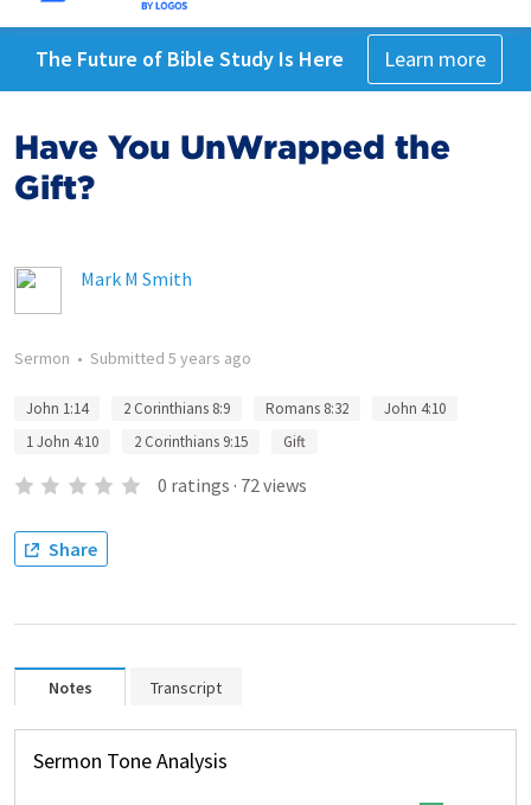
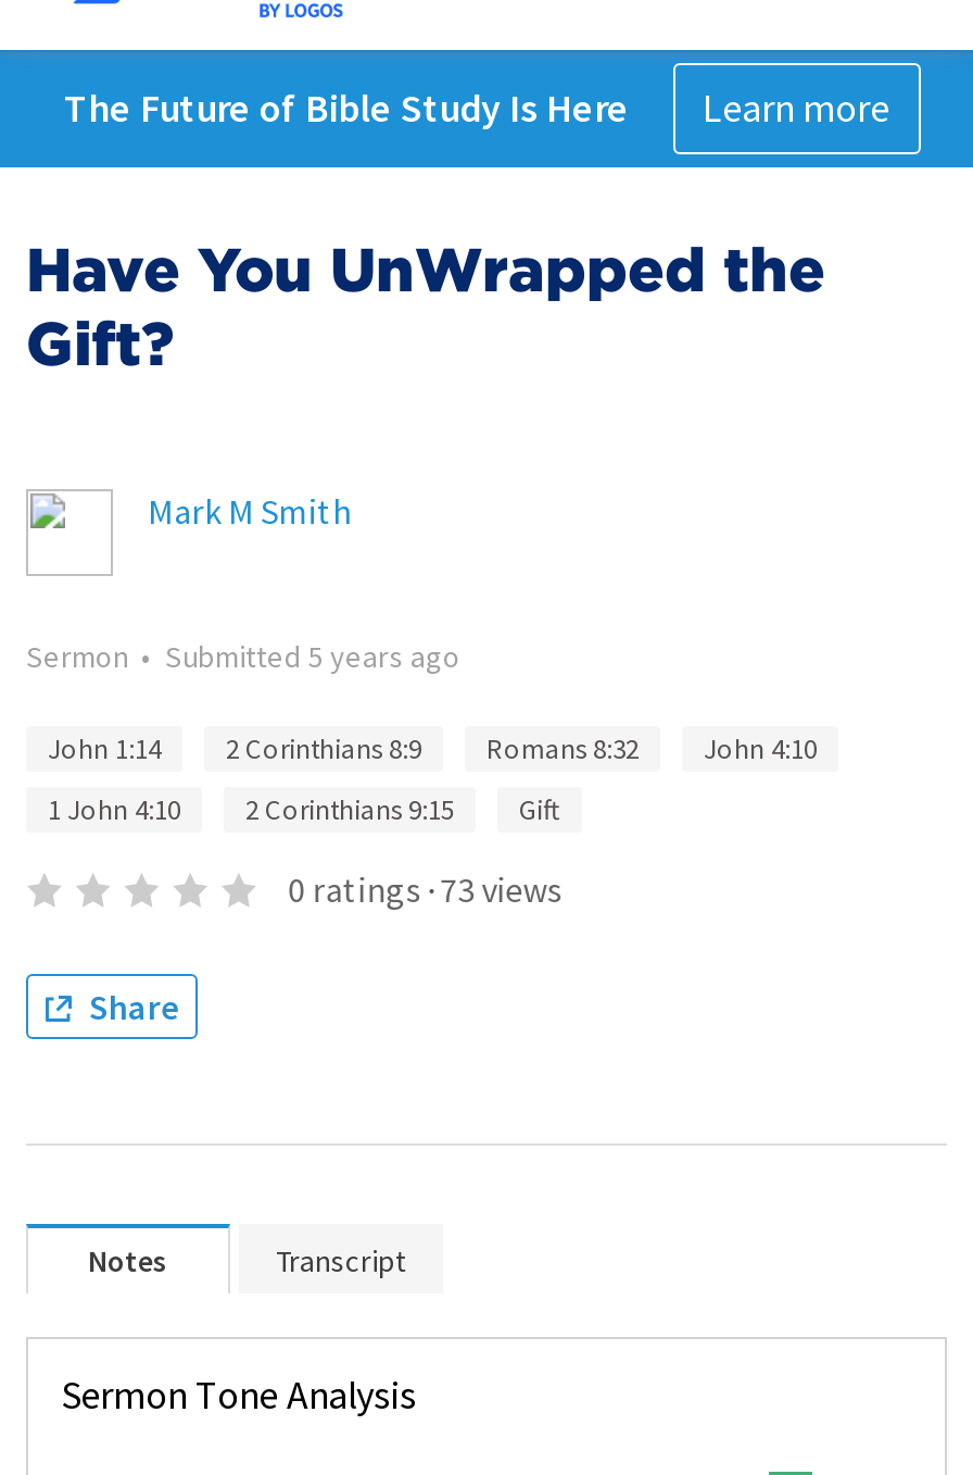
- 0 ratings · 72 views
+ 0 ratings · 73 views
